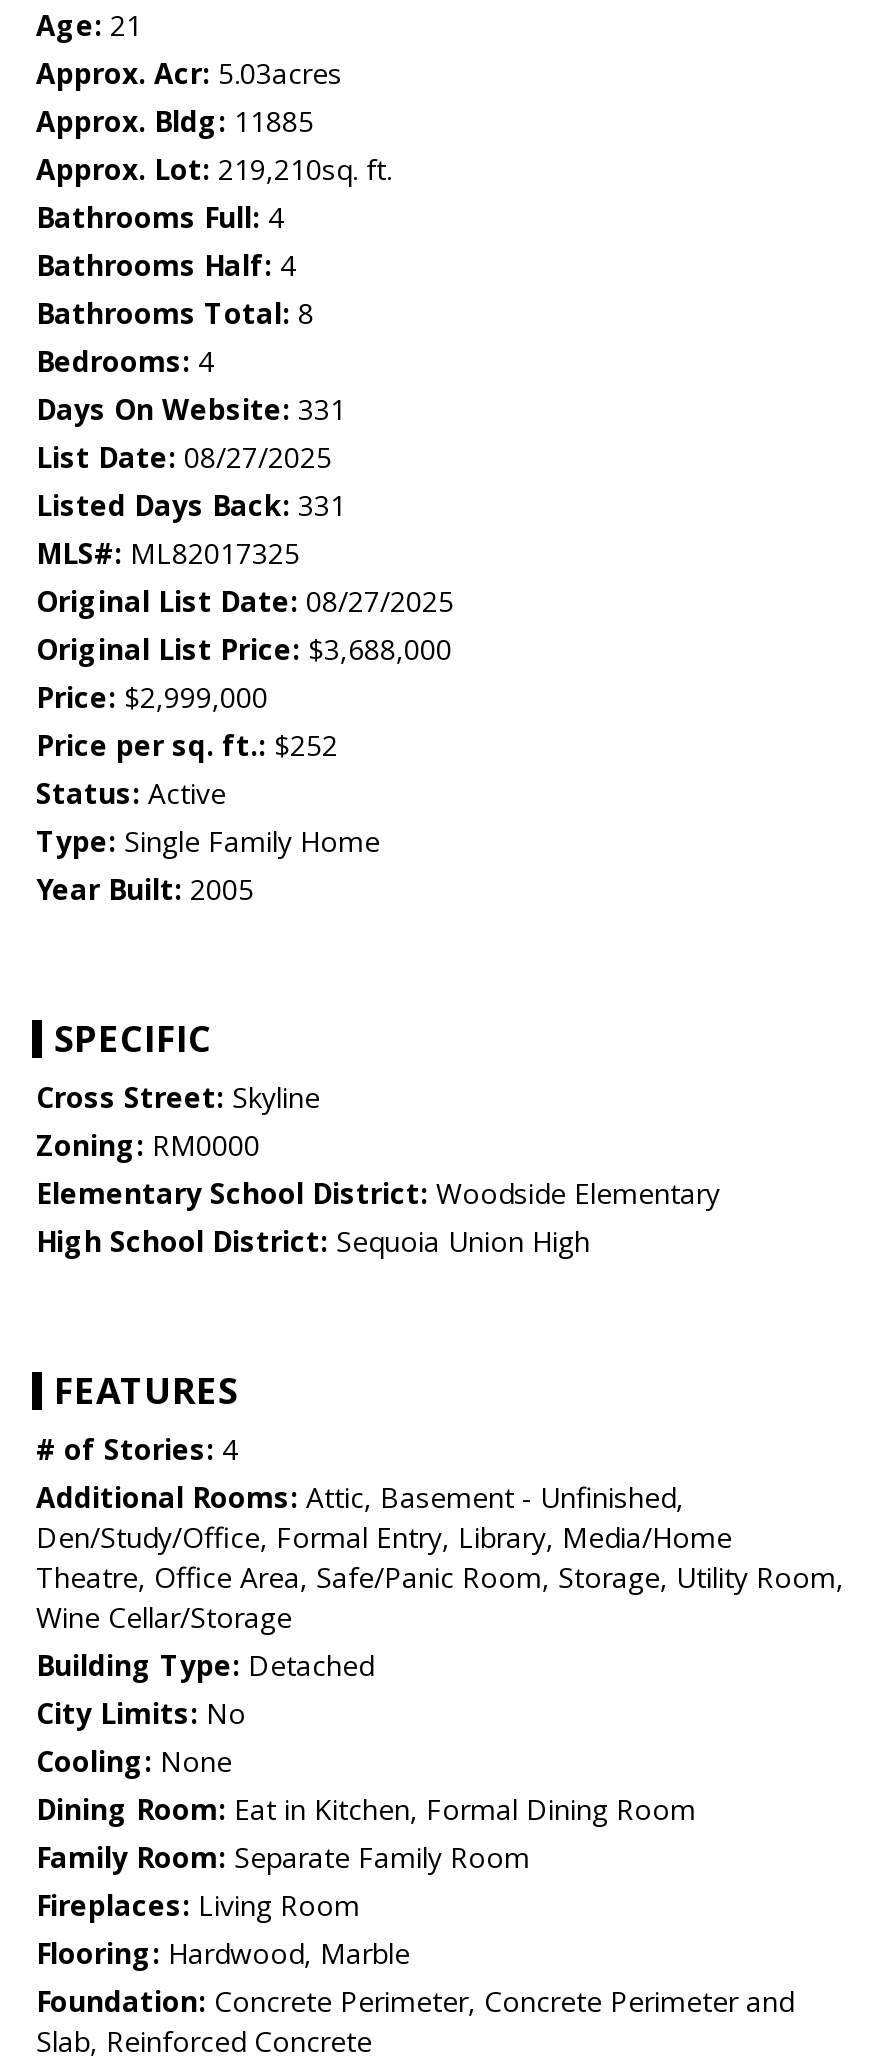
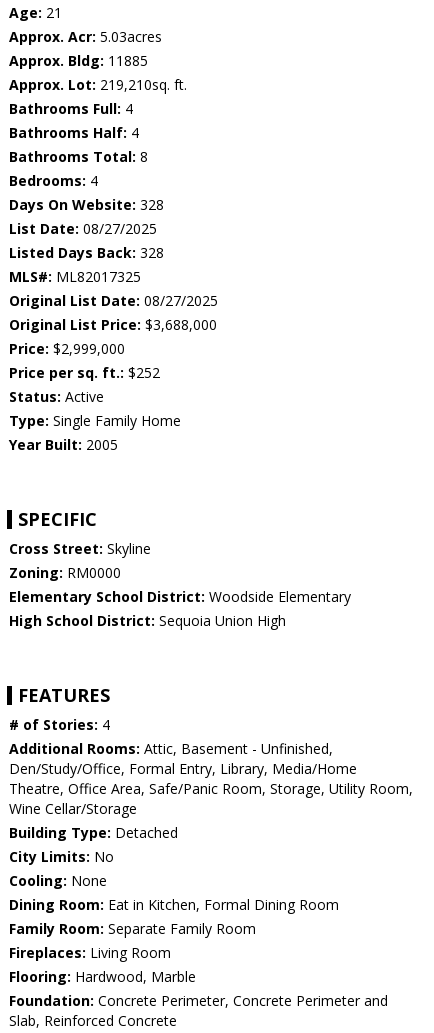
- Days On Website: 331
+ Days On Website: 328

- Listed Days Back: 331
+ Listed Days Back: 328
